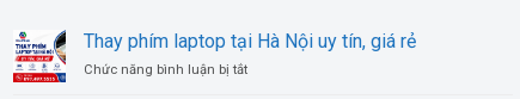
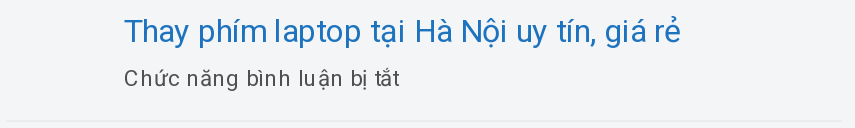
- [image]
